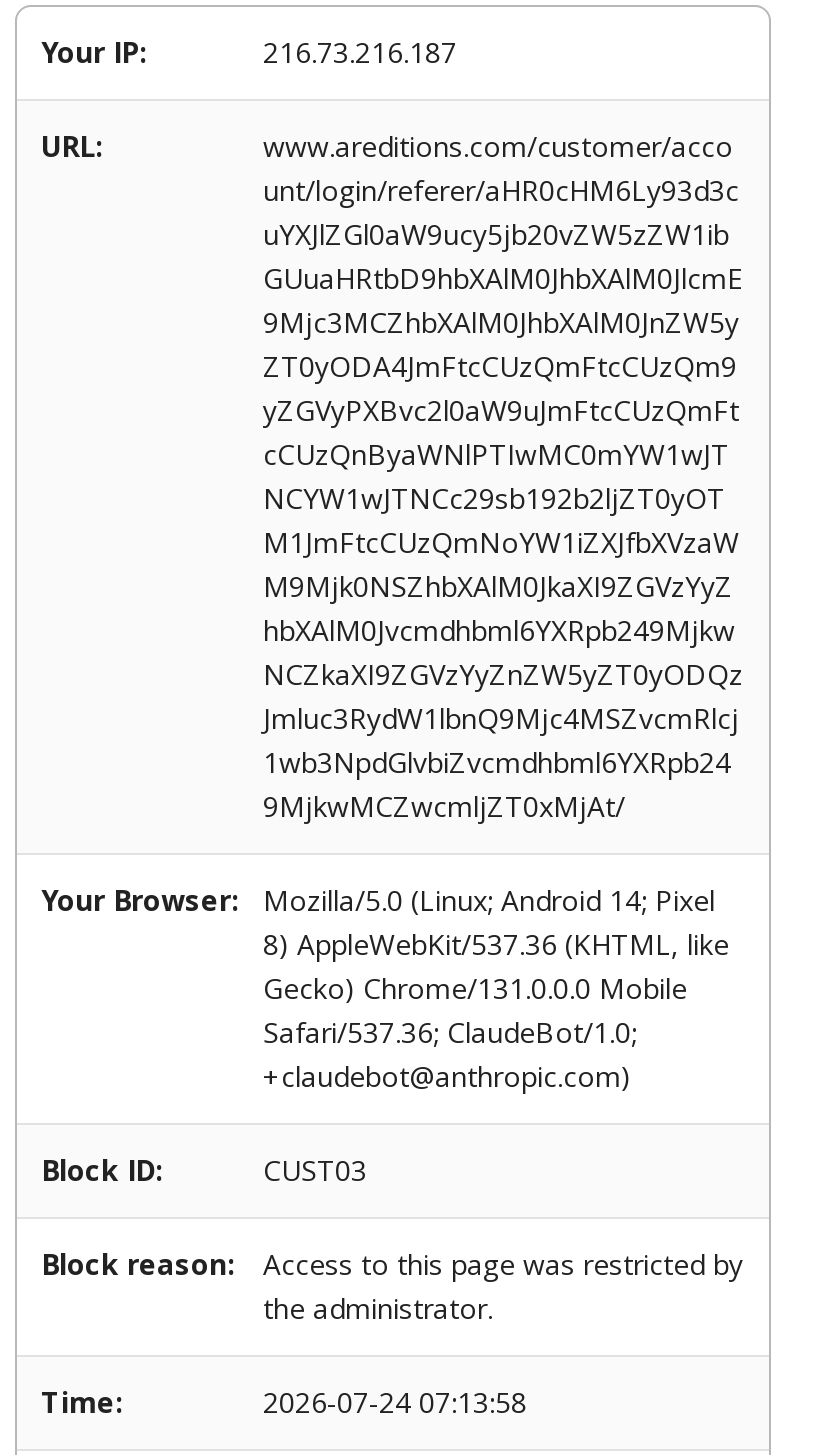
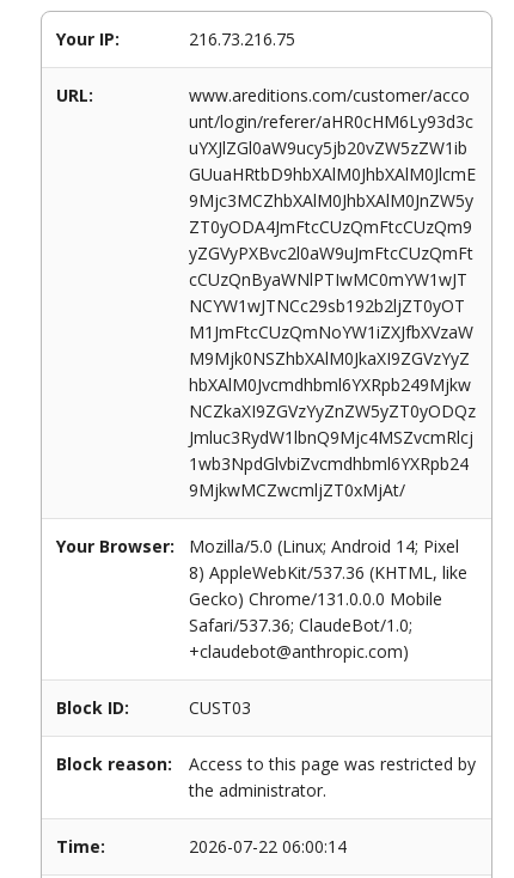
- 216.73.216.187
+ 216.73.216.75

- 2026-07-24 07:13:58
+ 2026-07-22 06:00:14
